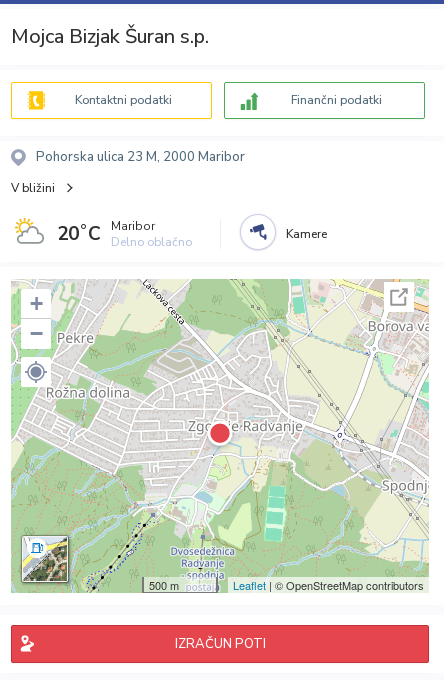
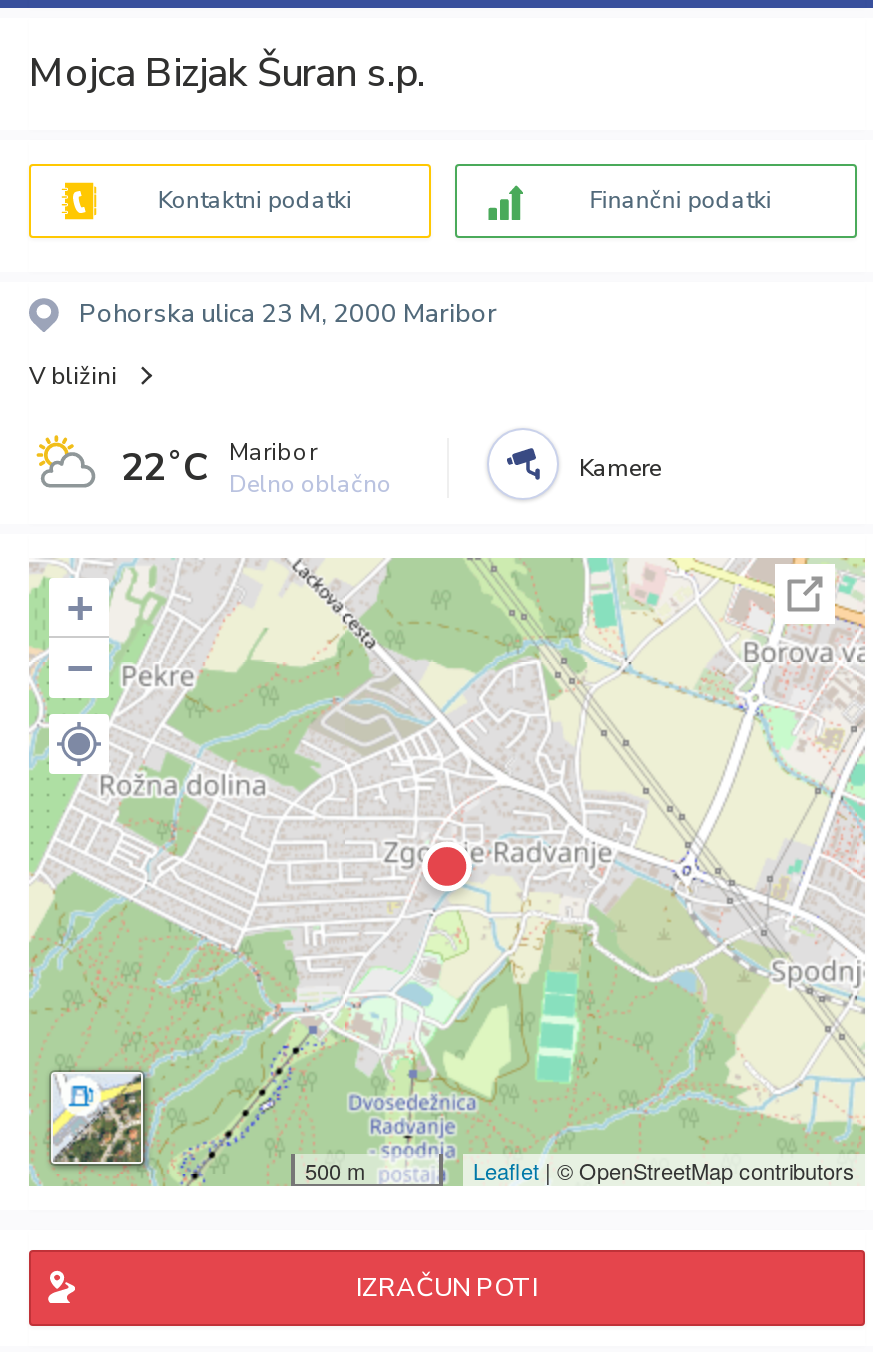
- 20˚C Maribor Delno oblačno
+ 22˚C Maribor Delno oblačno
